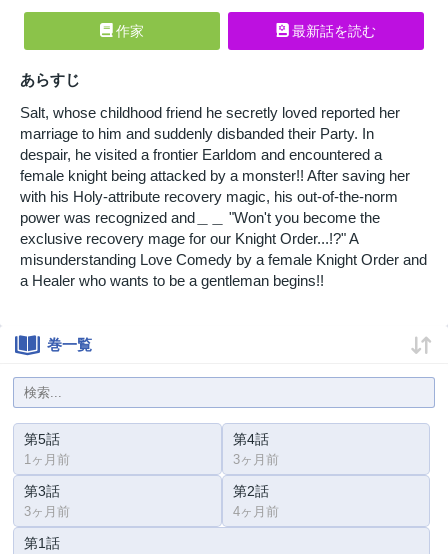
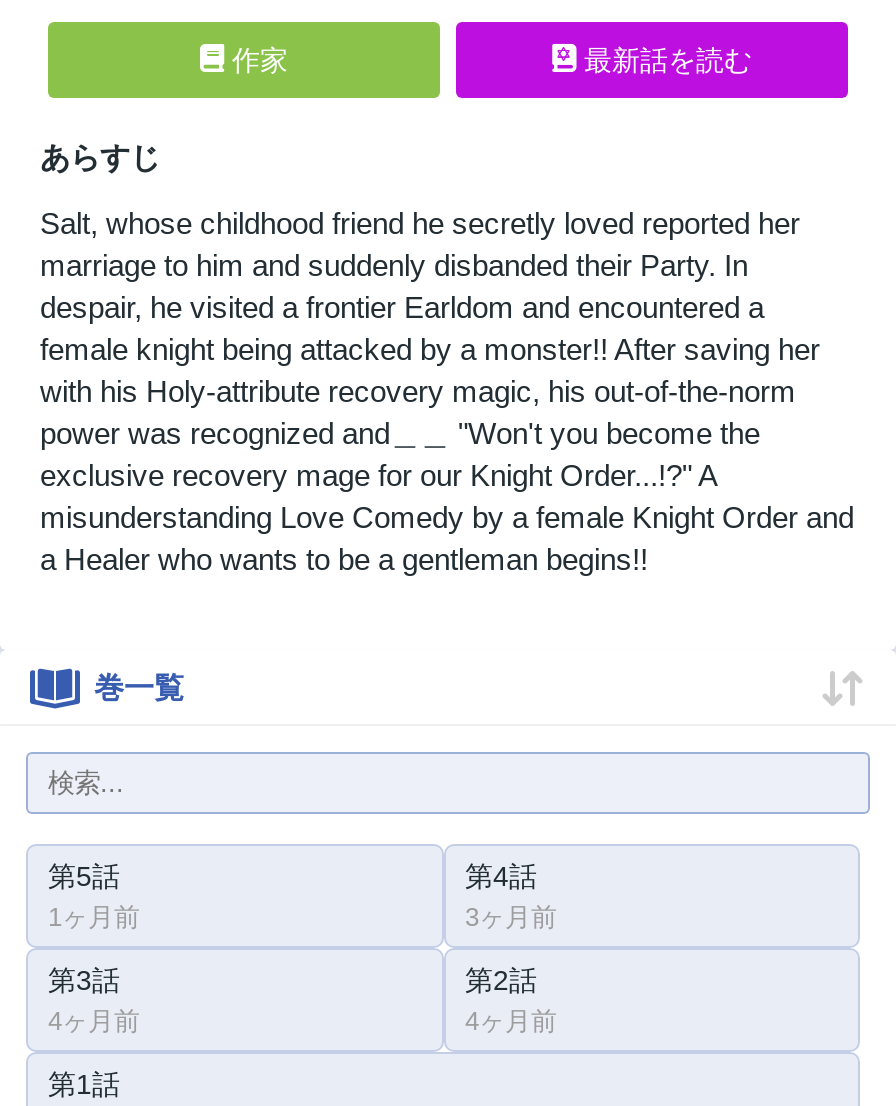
- 3ヶ月前
+ 4ヶ月前
